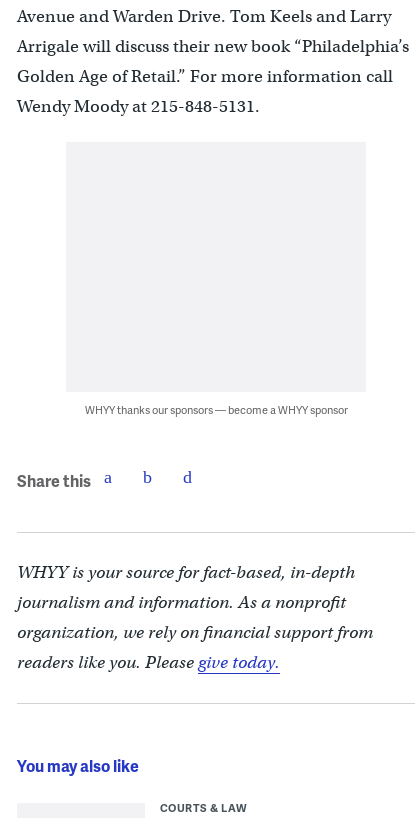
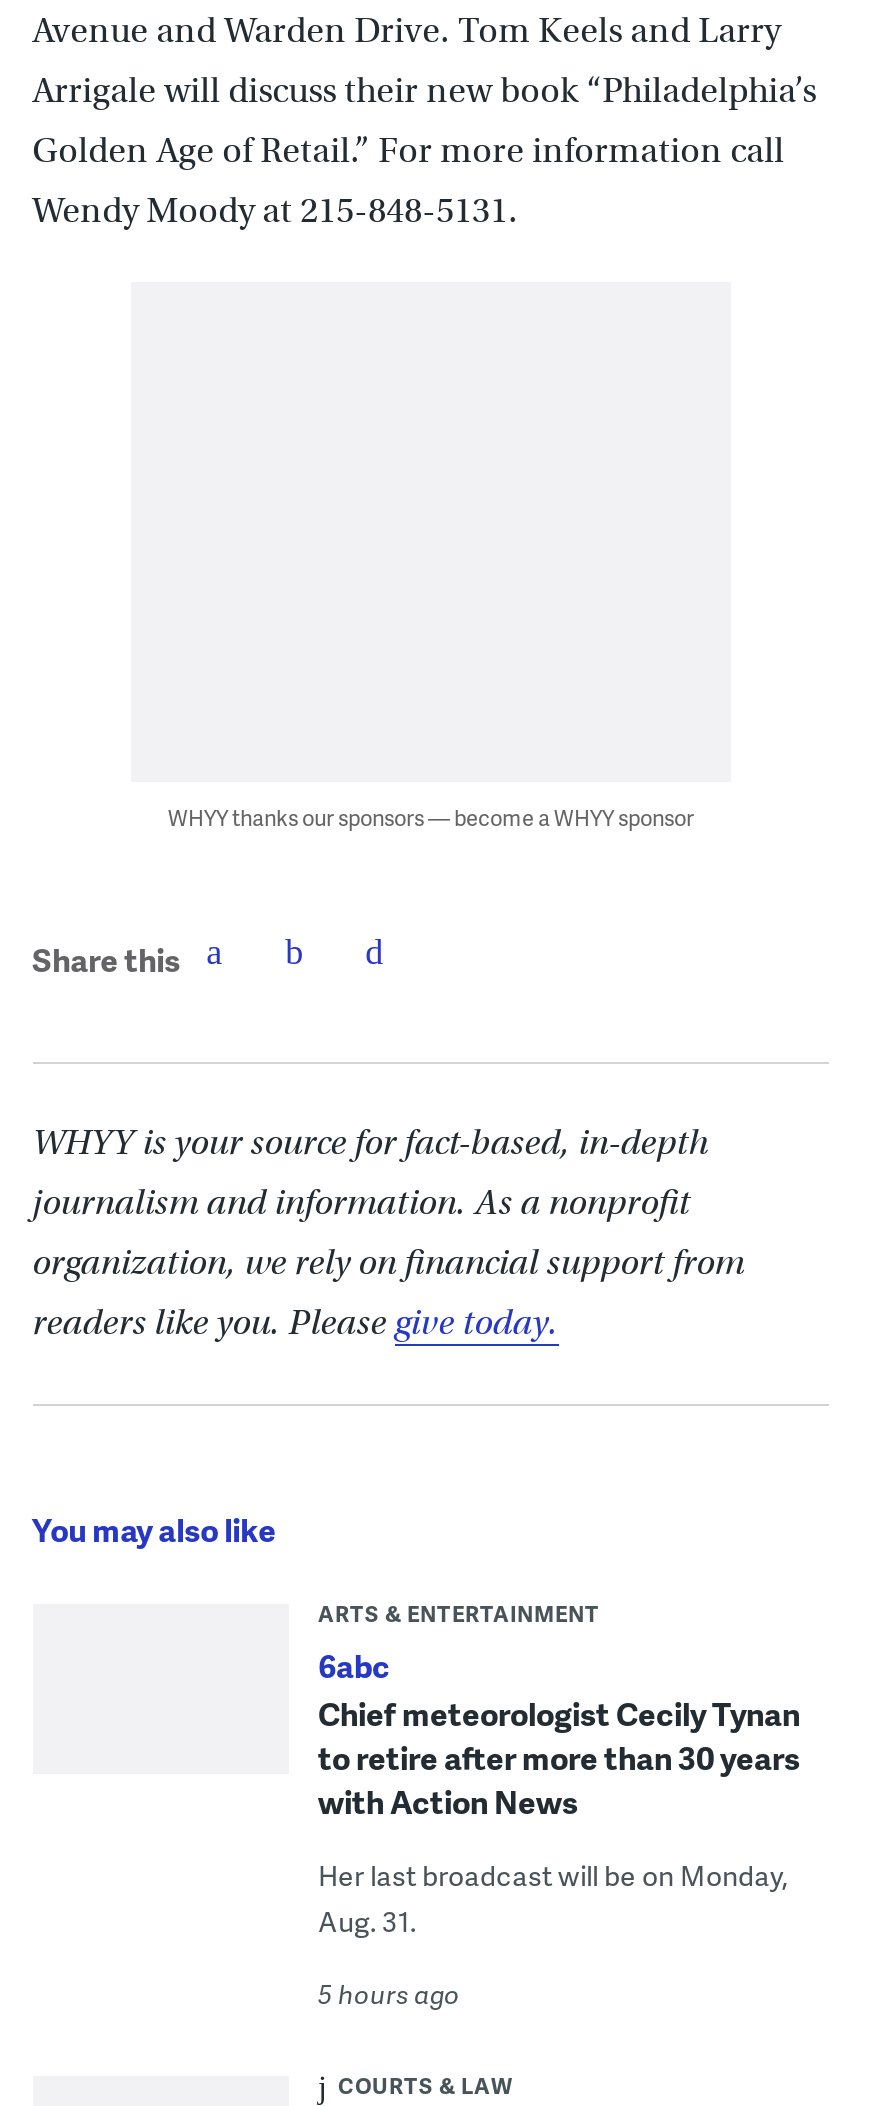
+ ARTS & ENTERTAINMENT
+ 6abc
+ Chief meteorologist Cecily Tynan
+ to retire after more than 30 years
+ with Action News
+ Her last broadcast will be on Monday,
+ Aug. 31.
+ 5 hours ago
